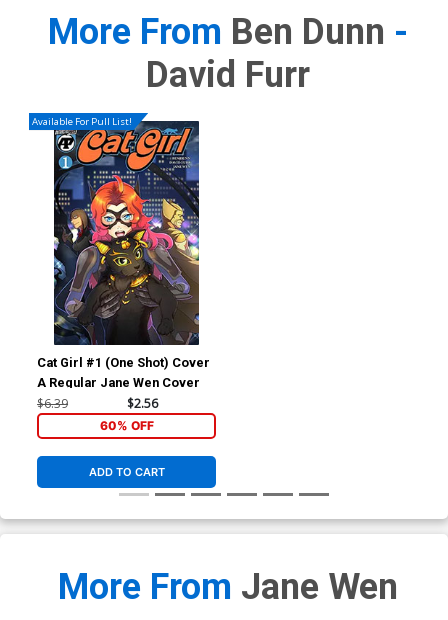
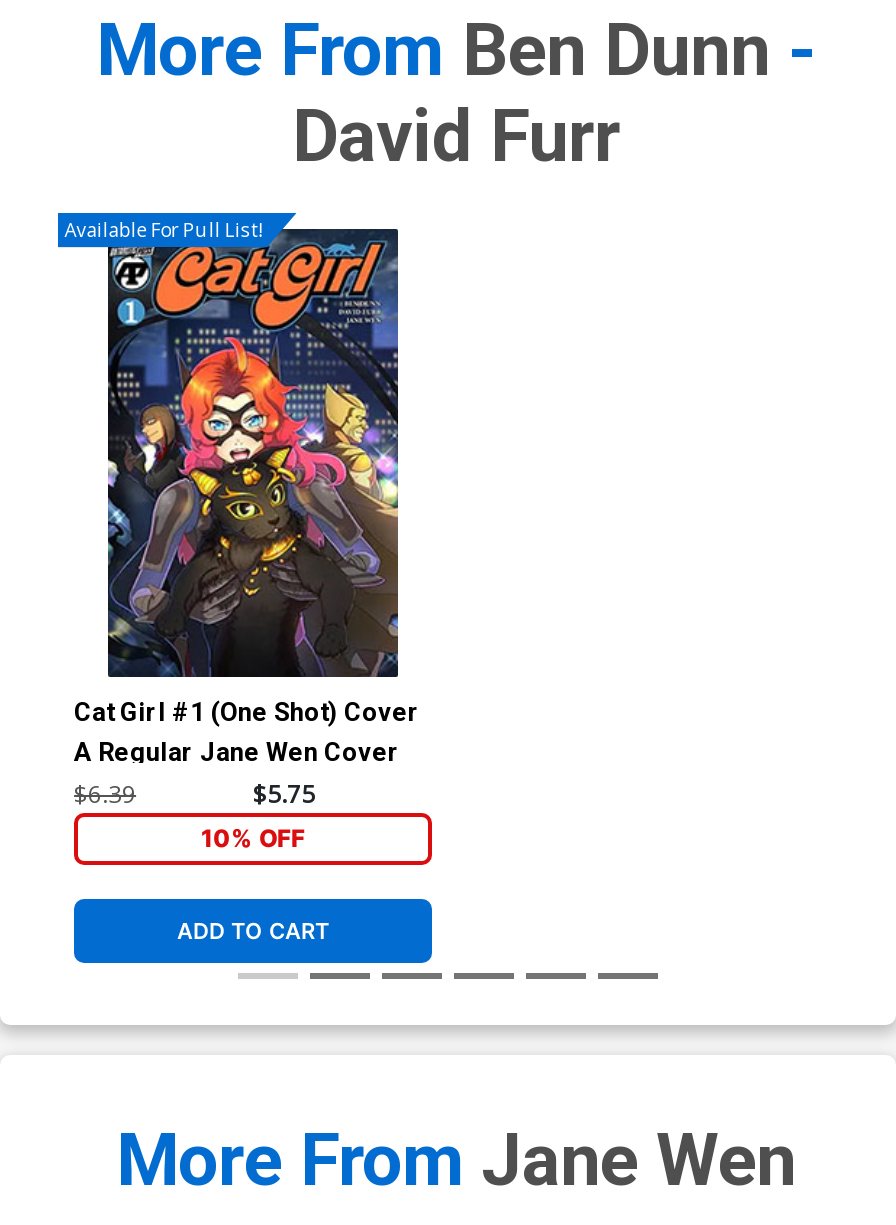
- $2.56
+ $5.75

- 60% OFF
+ 10% OFF
